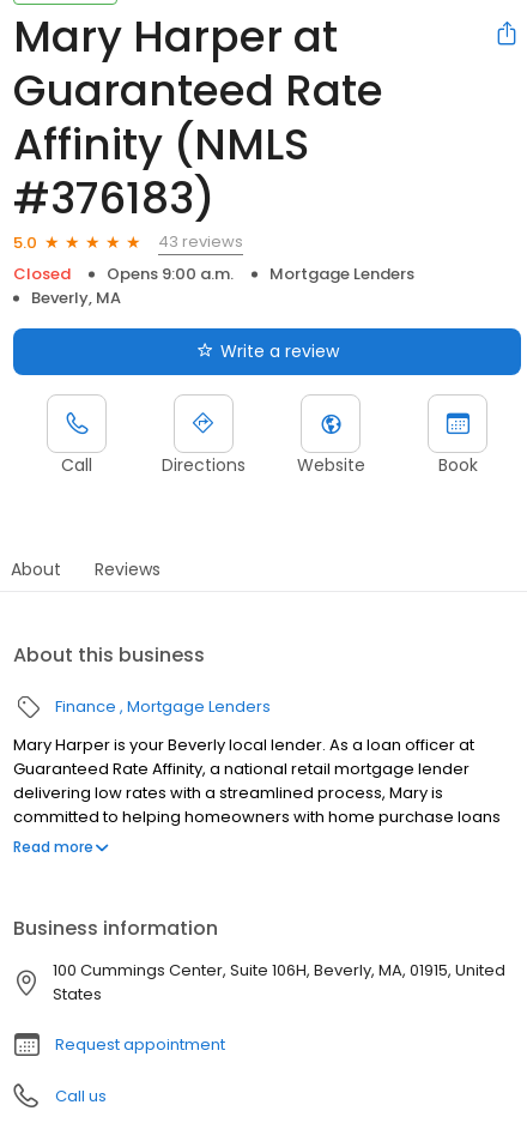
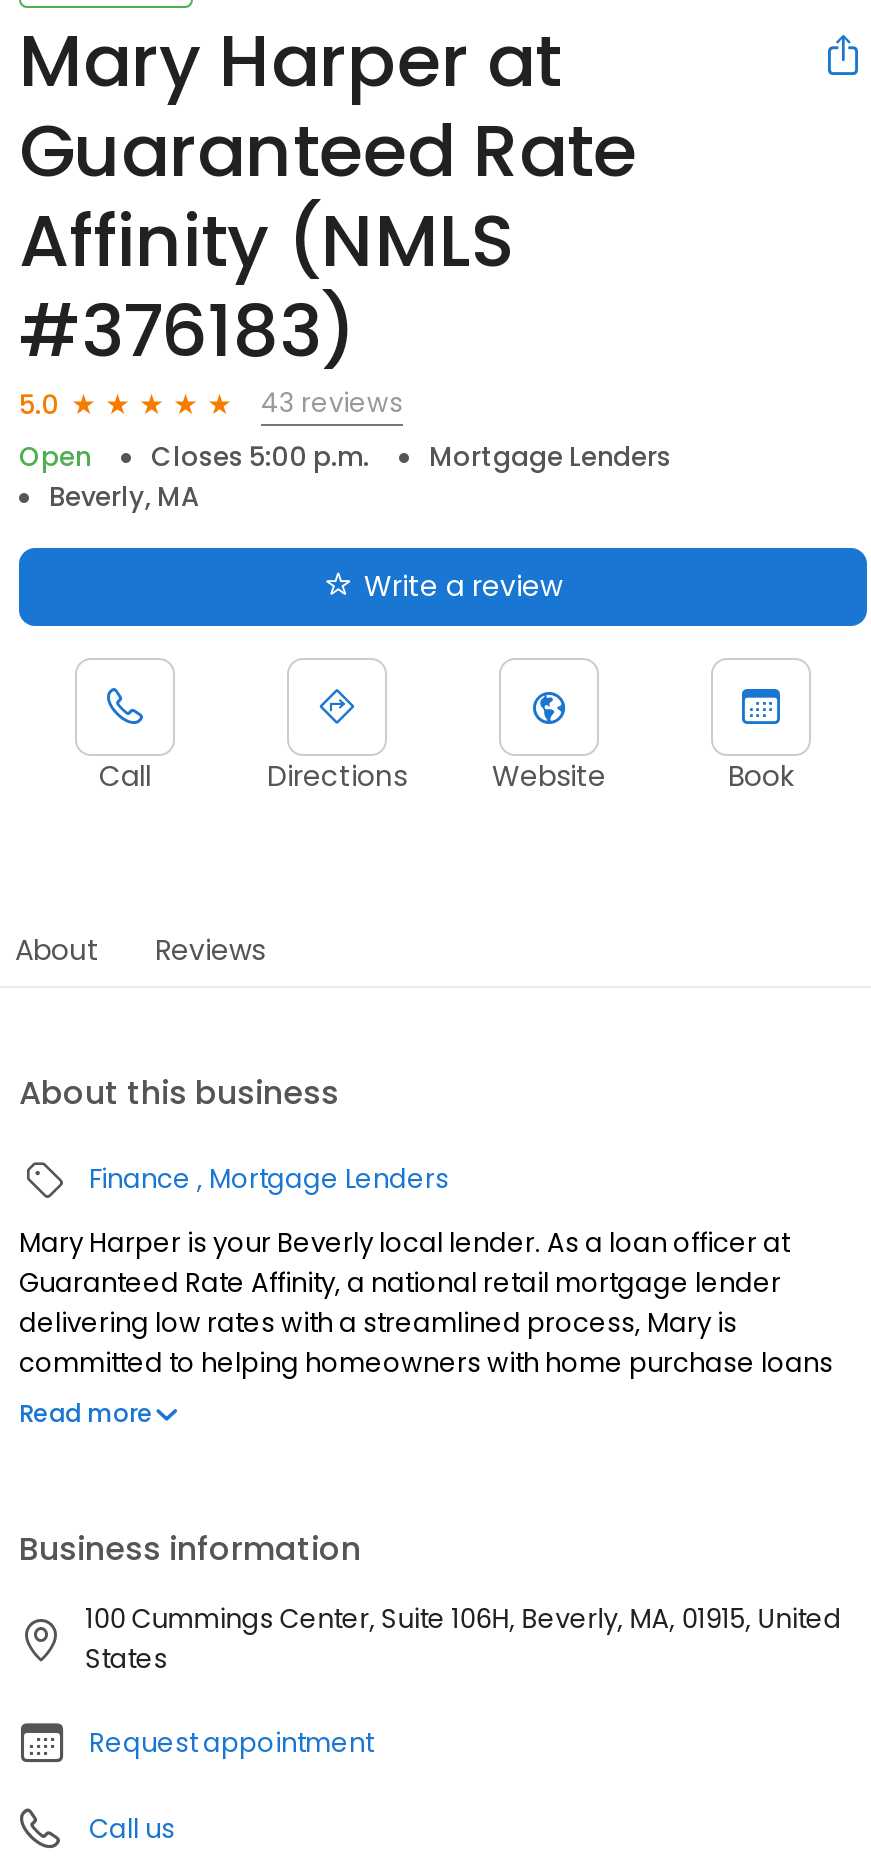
- Closed
- Opens 9:00 a.m.
+ Open
+ Closes 5:00 p.m.
